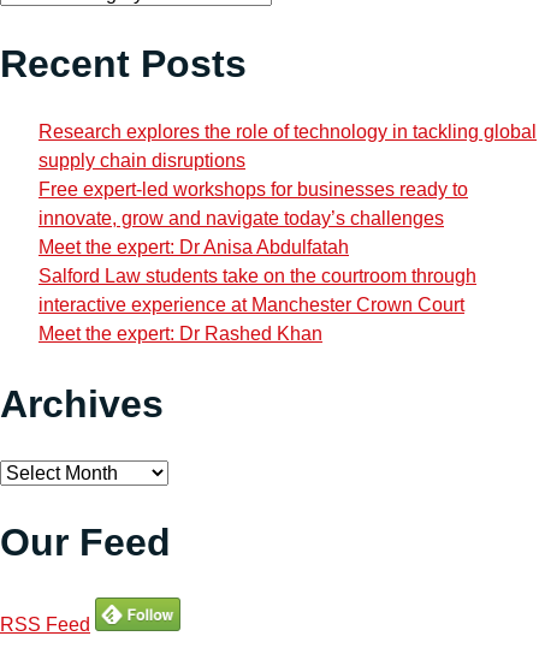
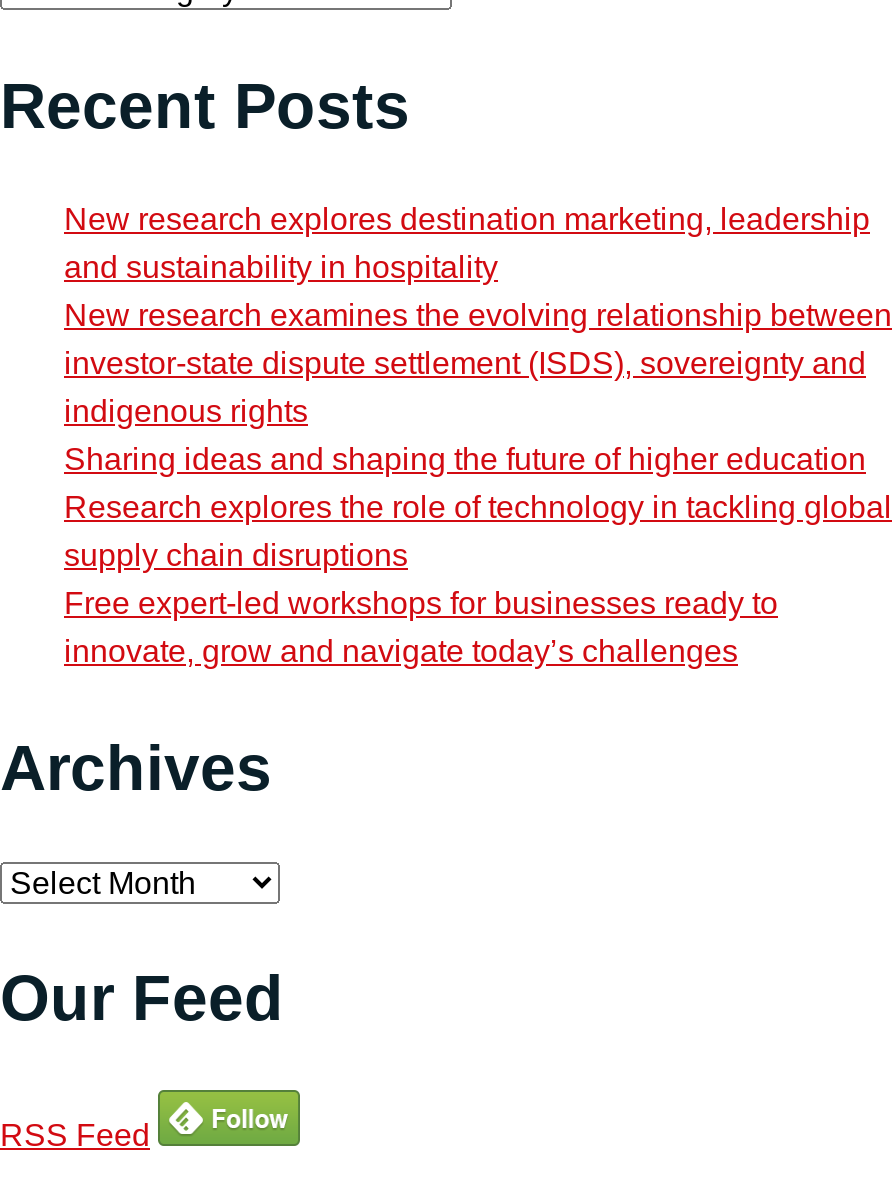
+ New research explores destination marketing, leadership
+ and sustainability in hospitality
+ New research examines the evolving relationship between
+ investor-state dispute settlement (ISDS), sovereignty and
+ indigenous rights
+ Sharing ideas and shaping the future of higher education

moved down: Research explores the role of technology in tackling global | supply chain disruptions | Free expert-led workshops for businesses ready to | innovate, grow and navigate today’s challenges

- Meet the expert: Dr Anisa Abdulfatah
- Salford Law students take on the courtroom through
- interactive experience at Manchester Crown Court
- Meet the expert: Dr Rashed Khan
